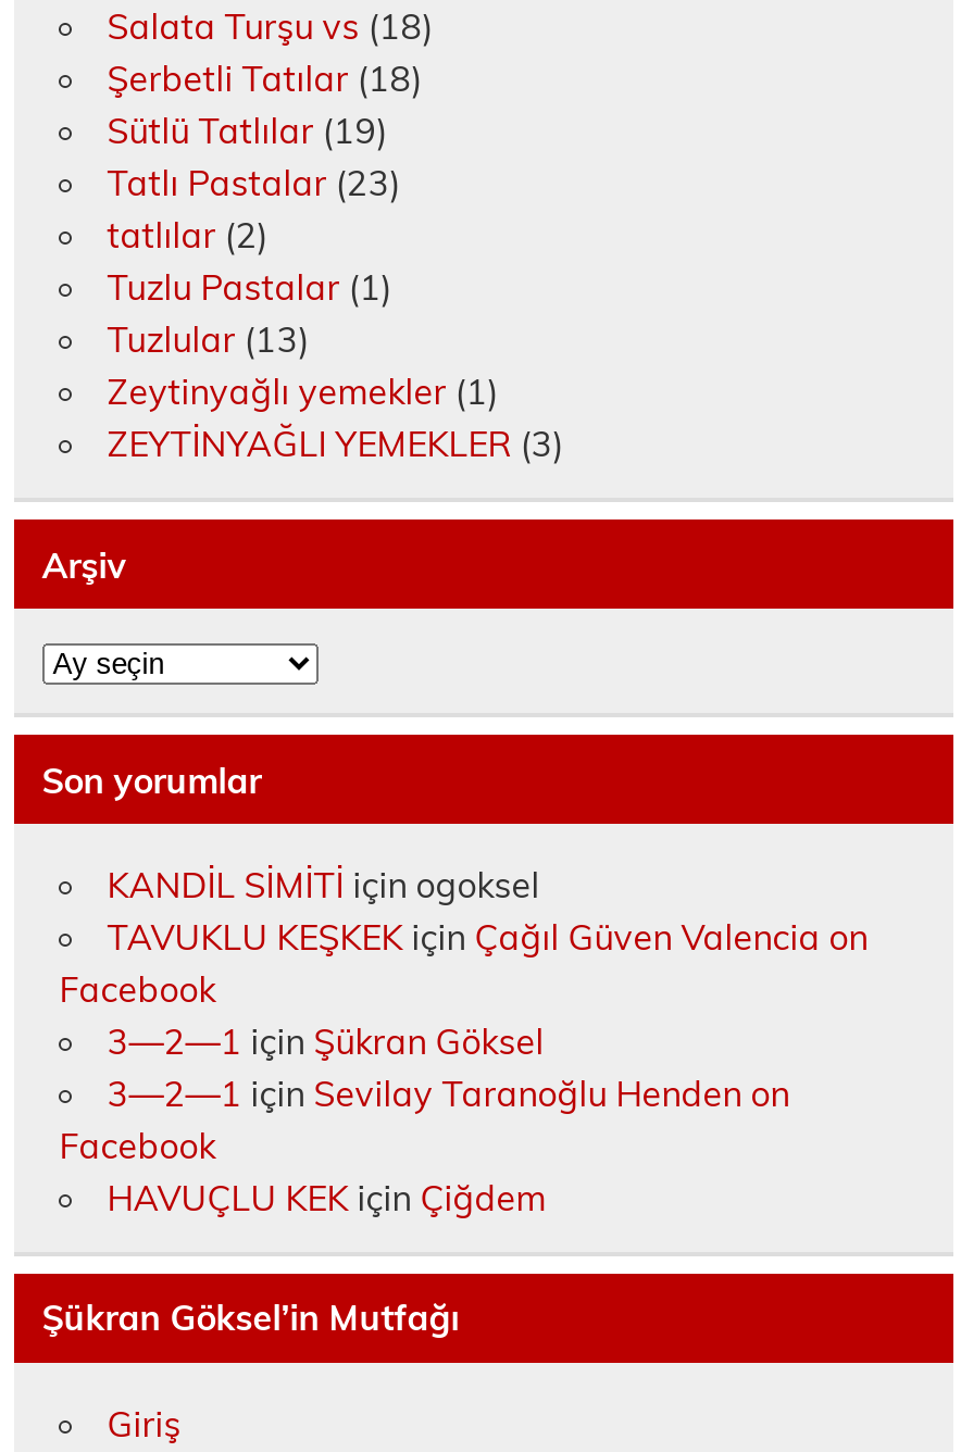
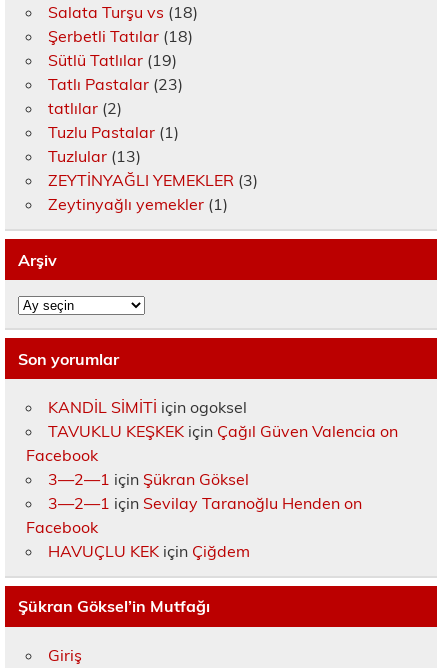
moved down: Zeytinyağlı yemekler (1)

moved up: ZEYTİNYAĞLI YEMEKLER (3)
